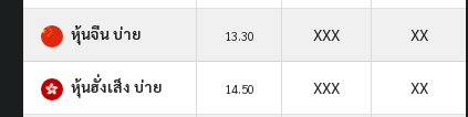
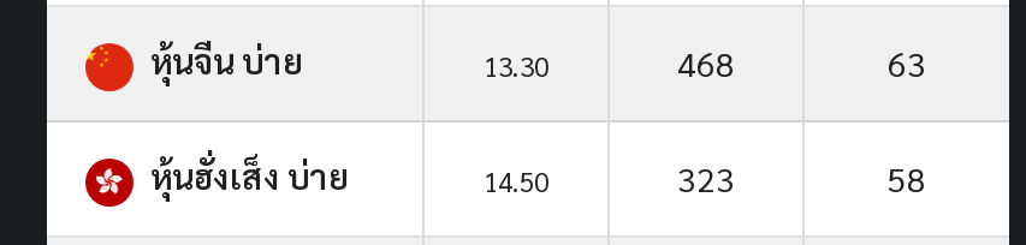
- XXX
- XX
+ 468
+ 63

- XXX
- XX
+ 323
+ 58
